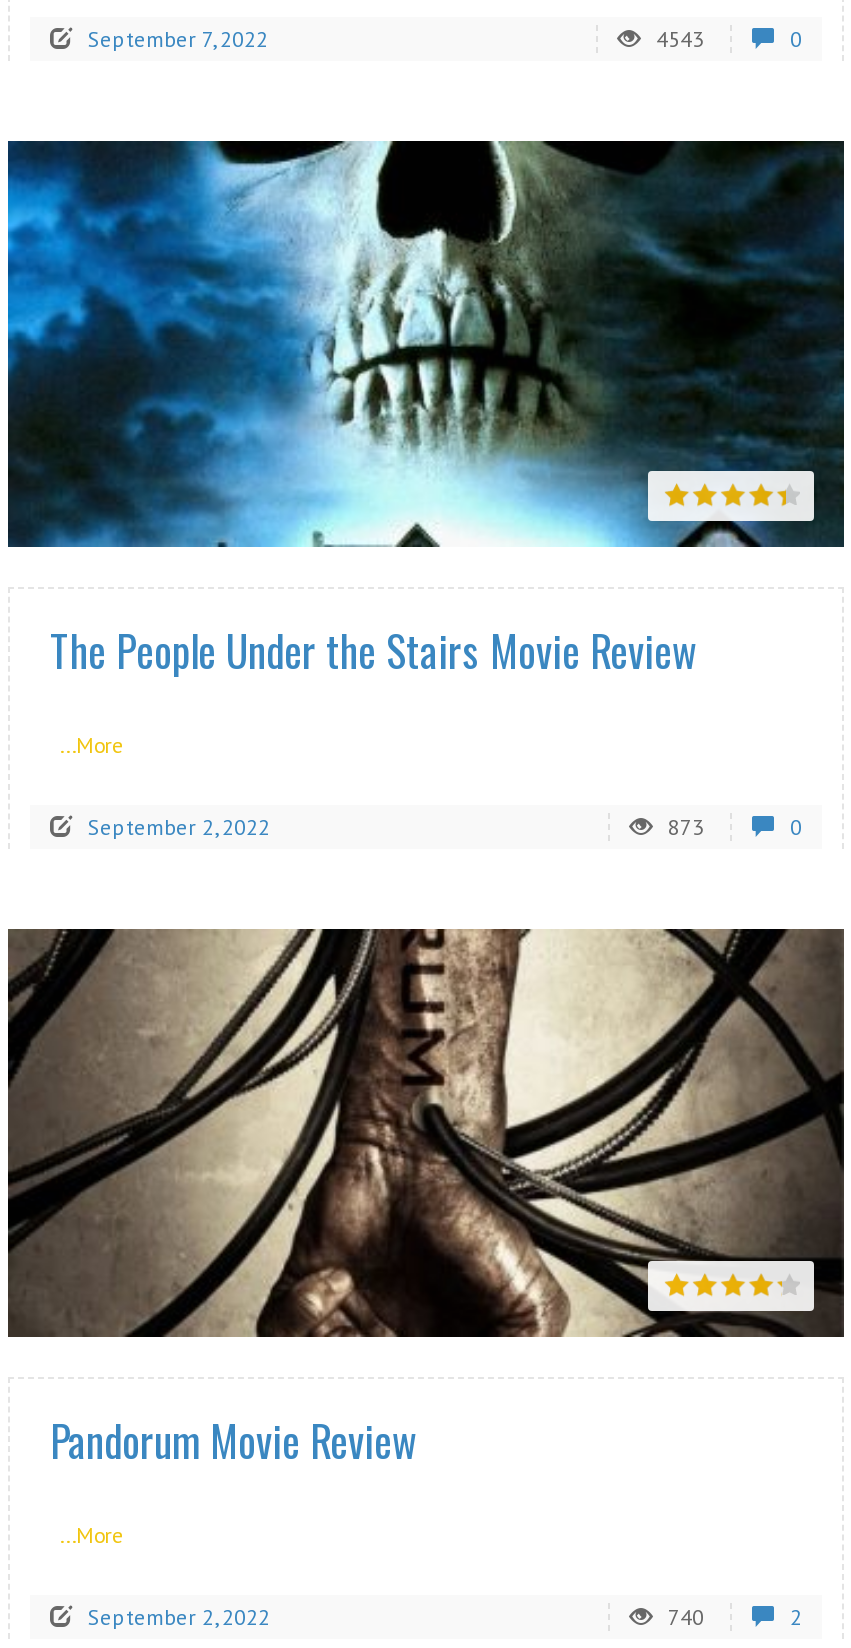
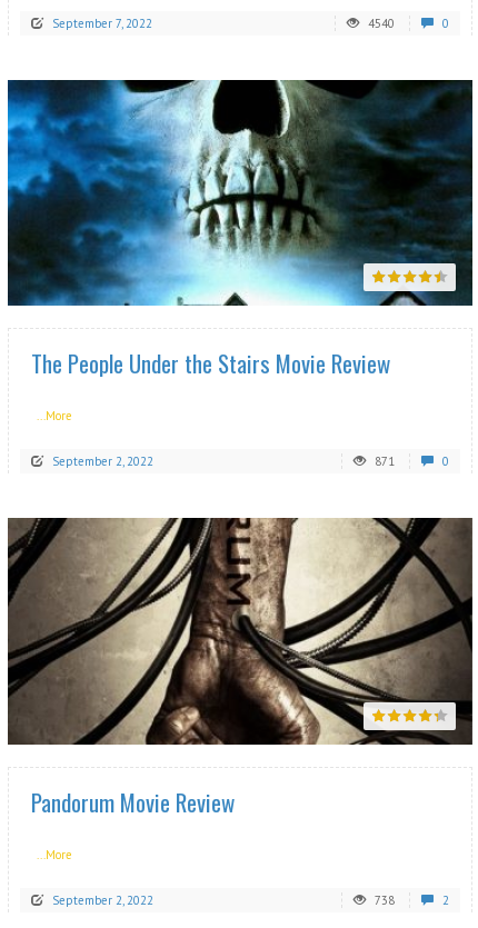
- 4543
+ 4540

- 873
+ 871

- 740
+ 738
